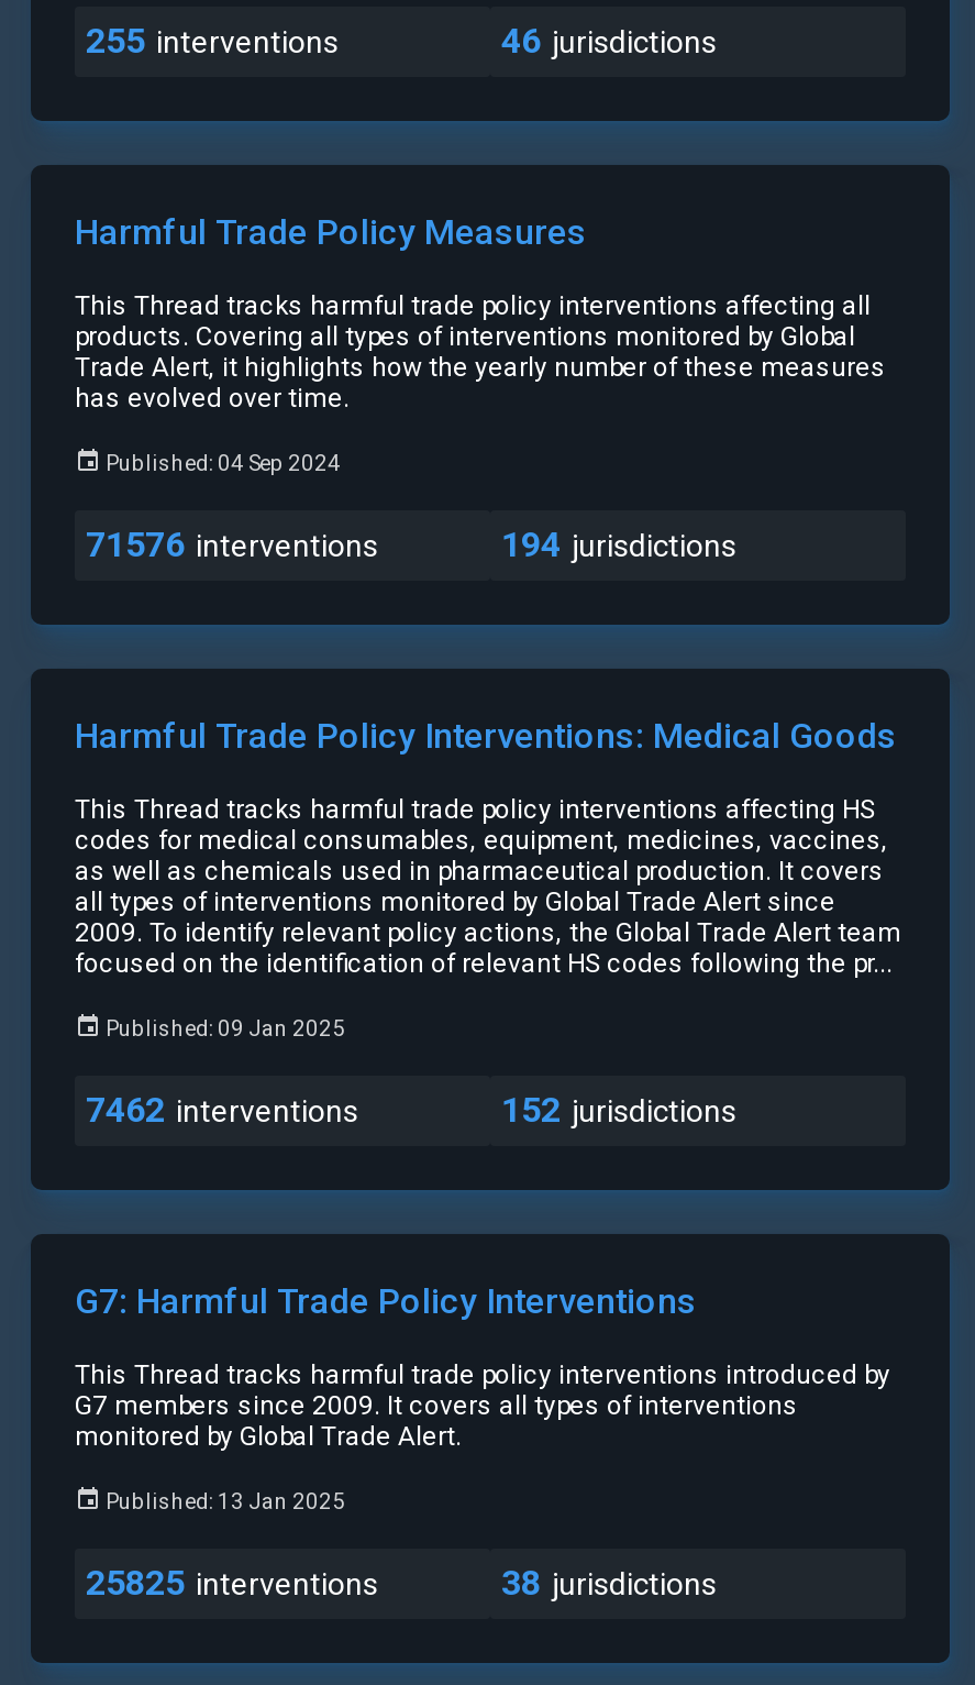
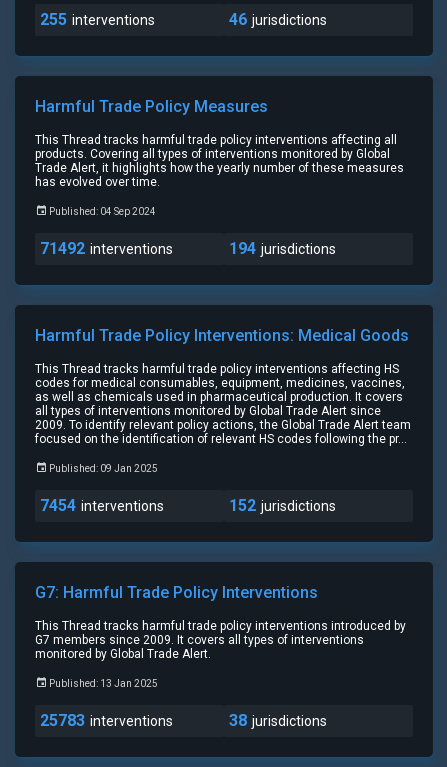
- 71576 interventions
+ 71492 interventions

- 7462 interventions
+ 7454 interventions

- 25825 interventions
+ 25783 interventions
